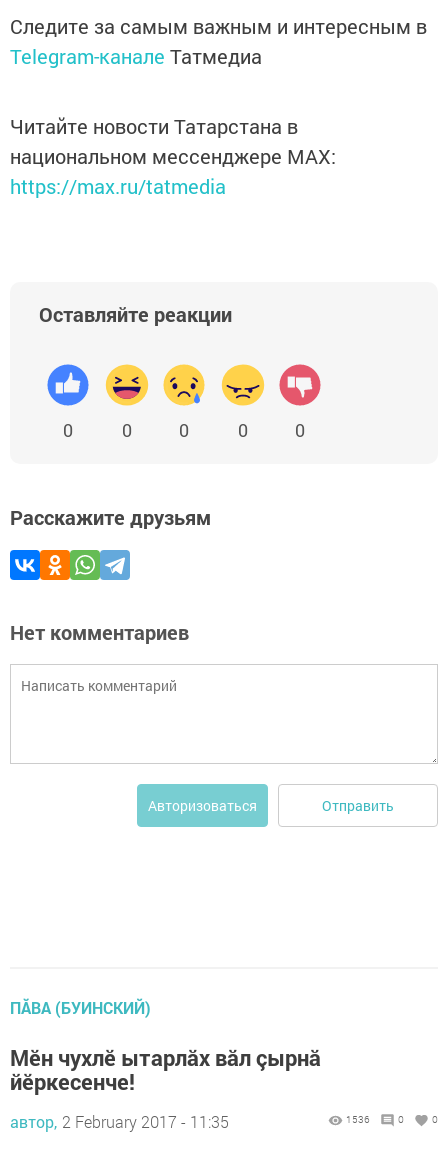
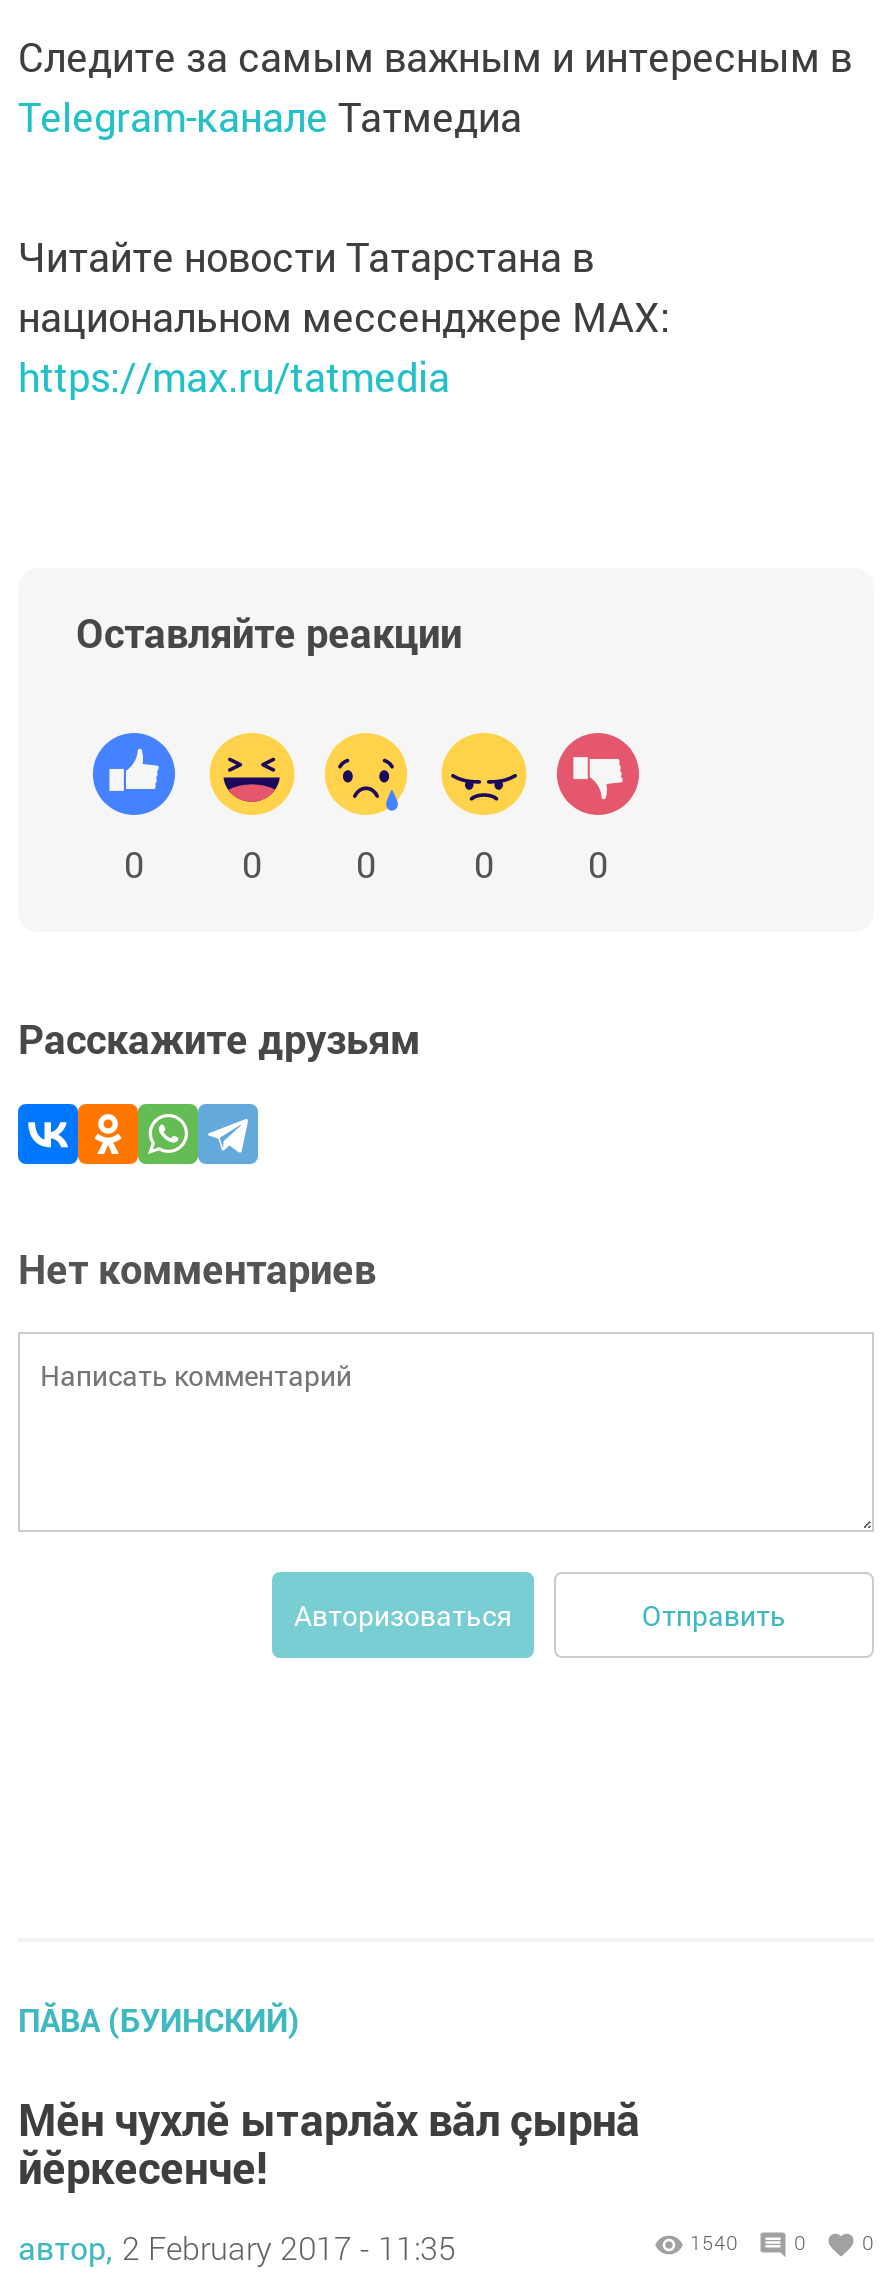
- 1536
+ 1540
